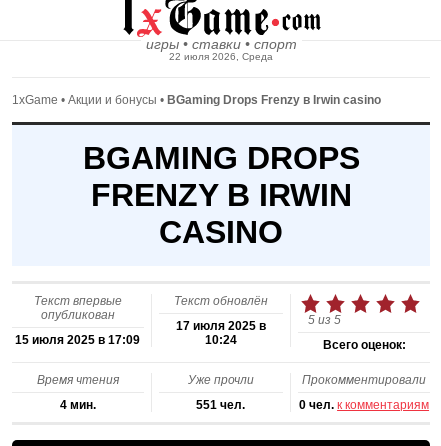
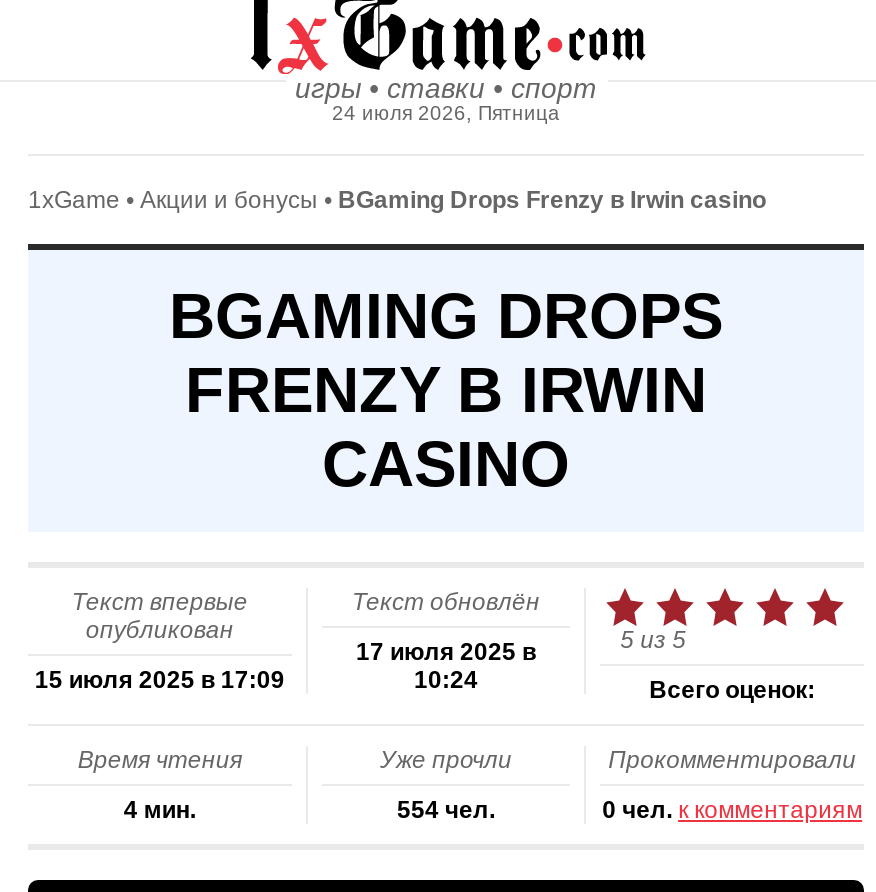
- 22 июля 2026, Среда
+ 24 июля 2026, Пятница

- 551 чел.
+ 554 чел.
